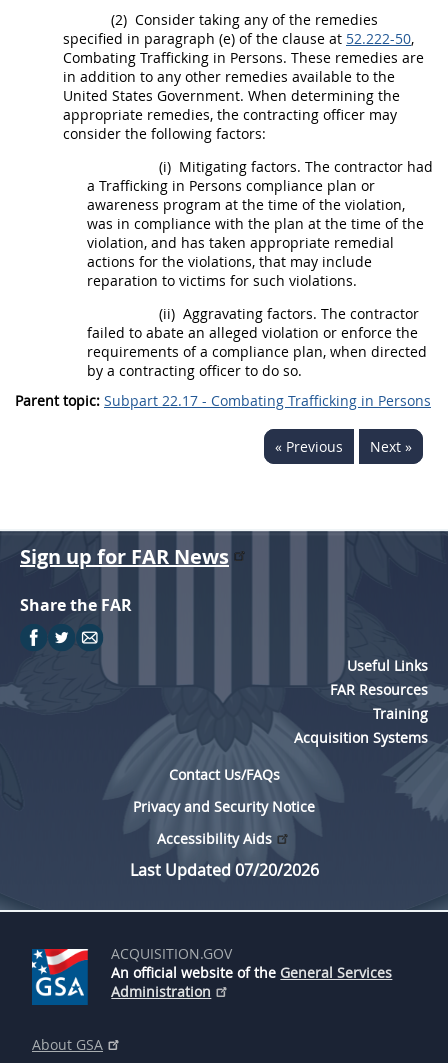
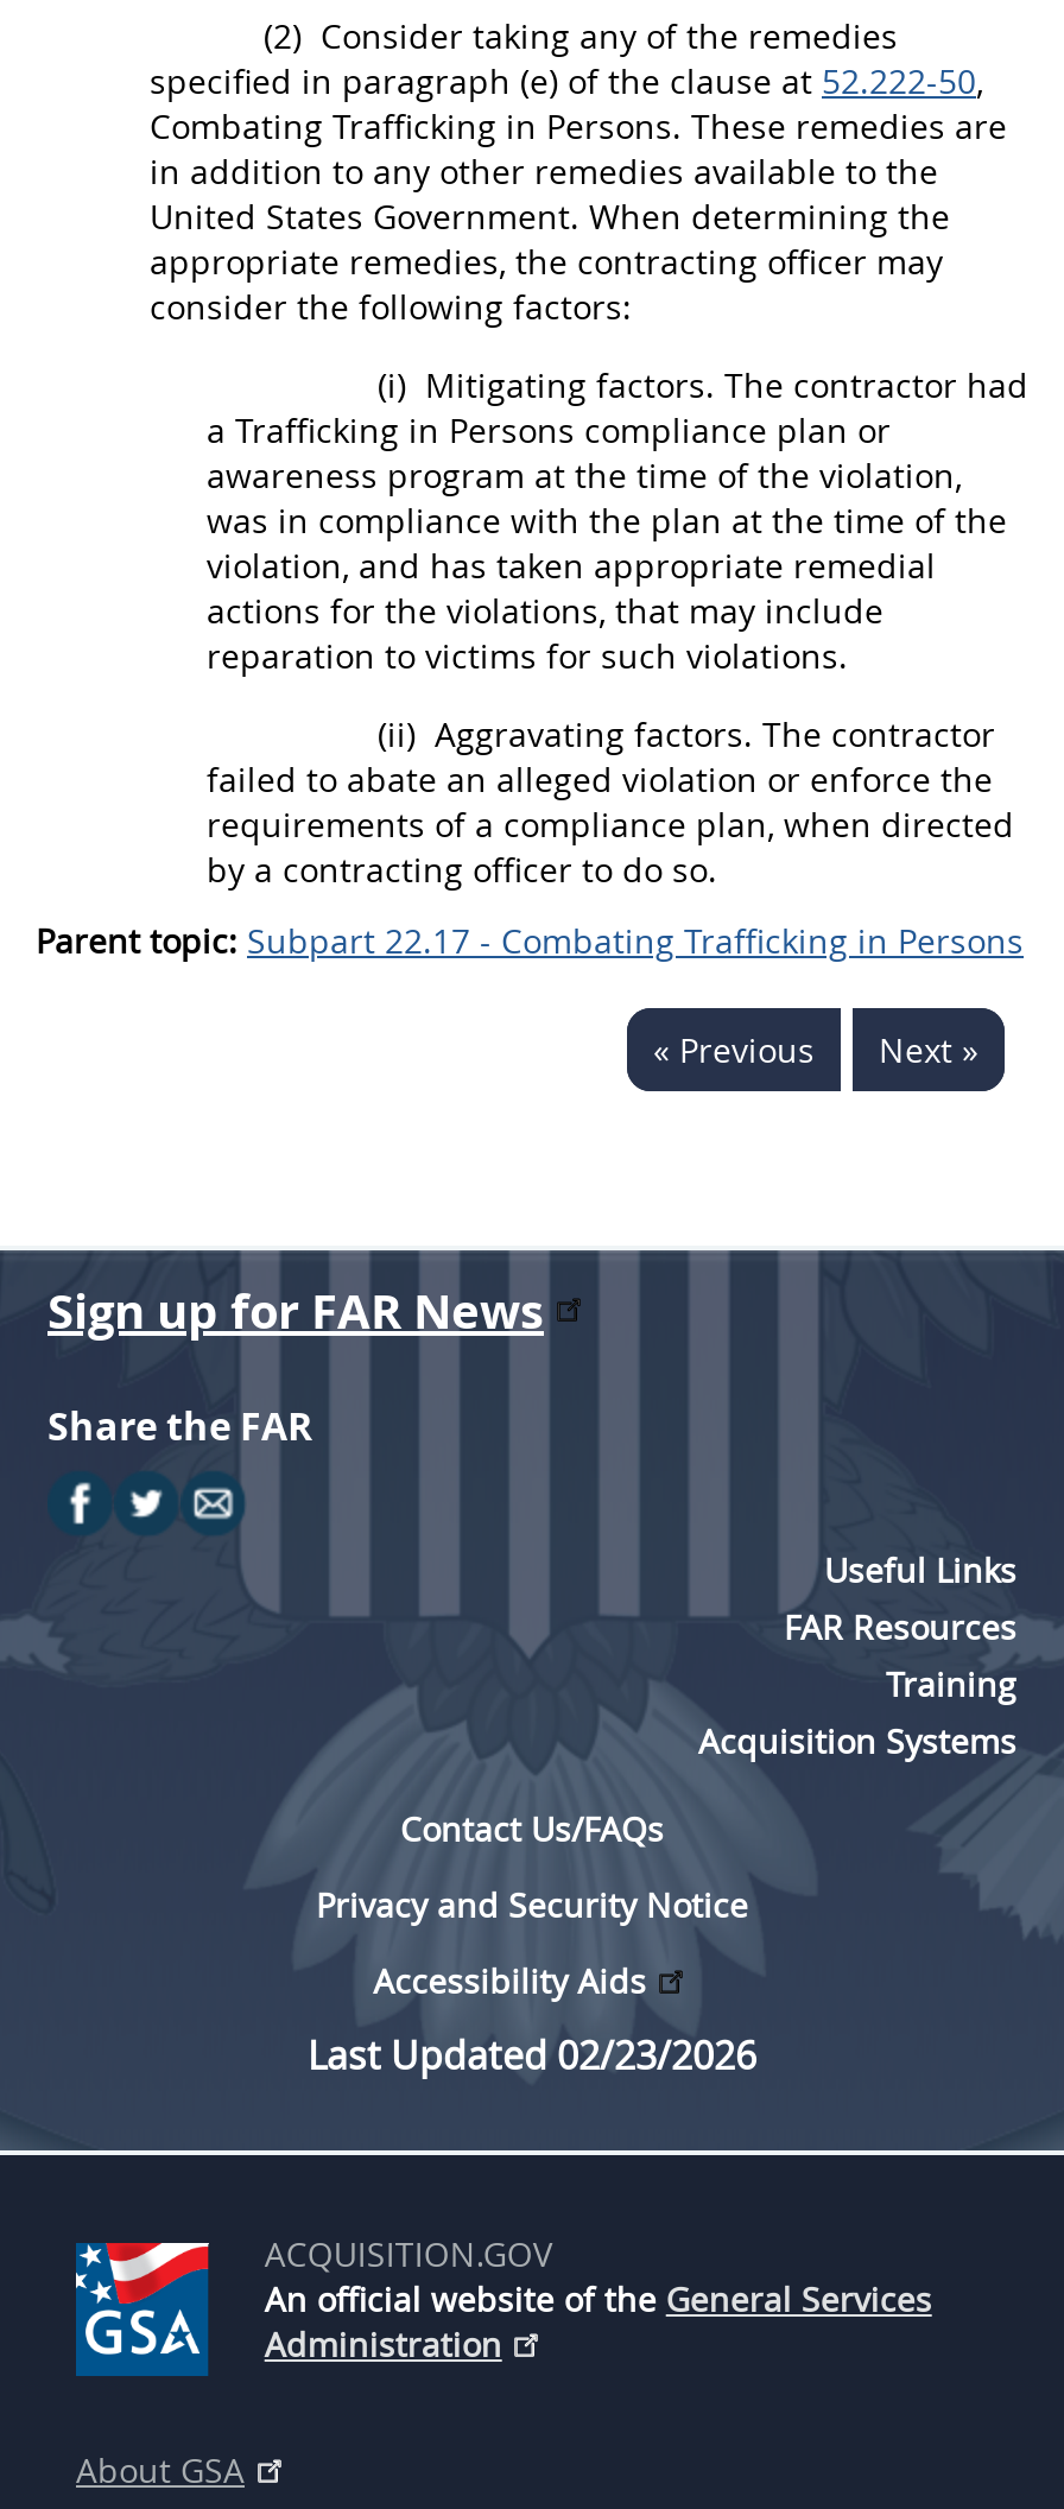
- Last Updated 07/20/2026
+ Last Updated 02/23/2026
